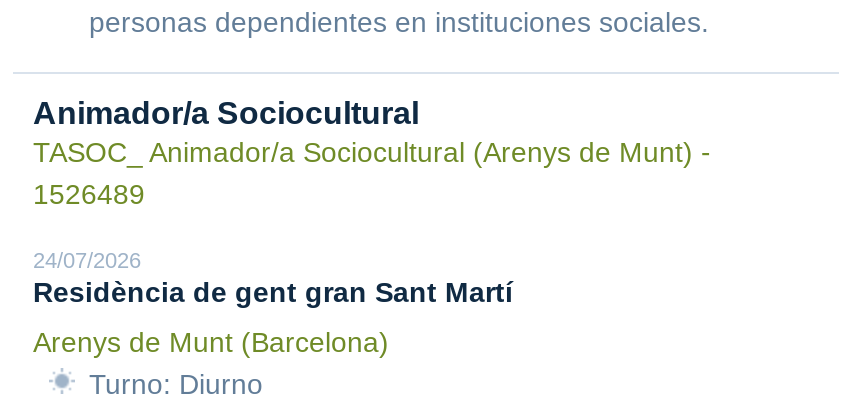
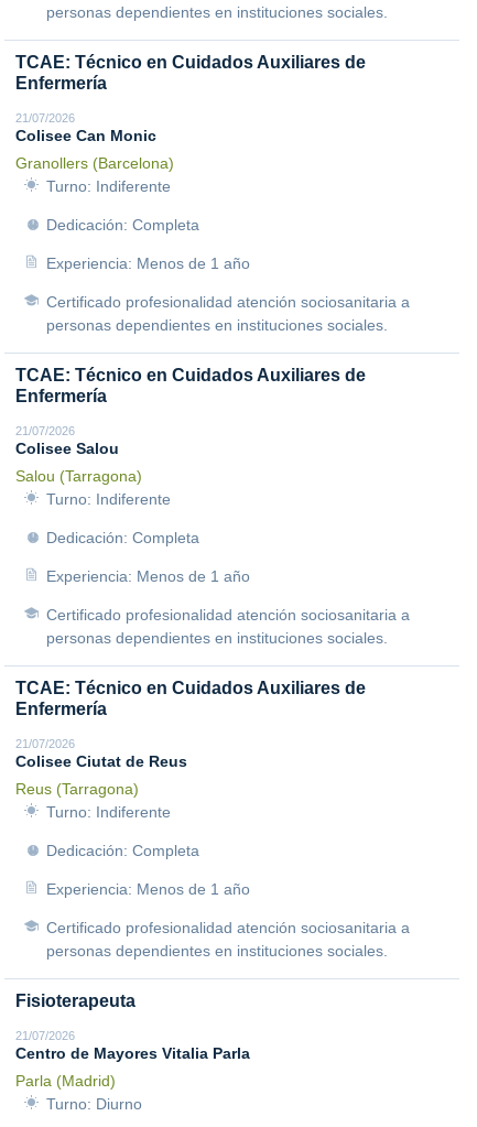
- Animador/a Sociocultural
- TASOC_ Animador/a Sociocultural (Arenys de Munt) -
- 1526489
- 24/07/2026
- Residència de gent gran Sant Martí
- Arenys de Munt (Barcelona)
+ TCAE: Técnico en Cuidados Auxiliares de
+ Enfermería
+ 21/07/2026
+ Colisee Can Monic
+ Granollers (Barcelona)
+ Turno: Indiferente
+ Dedicación: Completa
+ Experiencia: Menos de 1 año
+ Certificado profesionalidad atención sociosanitaria a
+ personas dependientes en instituciones sociales.
+ TCAE: Técnico en Cuidados Auxiliares de
+ Enfermería
+ 21/07/2026
+ Colisee Salou
+ Salou (Tarragona)
+ Turno: Indiferente
+ Dedicación: Completa
+ Experiencia: Menos de 1 año
+ Certificado profesionalidad atención sociosanitaria a
+ personas dependientes en instituciones sociales.
+ TCAE: Técnico en Cuidados Auxiliares de
+ Enfermería
+ 21/07/2026
+ Colisee Ciutat de Reus
+ Reus (Tarragona)
+ Turno: Indiferente
+ Dedicación: Completa
+ Experiencia: Menos de 1 año
+ Certificado profesionalidad atención sociosanitaria a
+ personas dependientes en instituciones sociales.
+ Fisioterapeuta
+ 21/07/2026
+ Centro de Mayores Vitalia Parla
+ Parla (Madrid)
